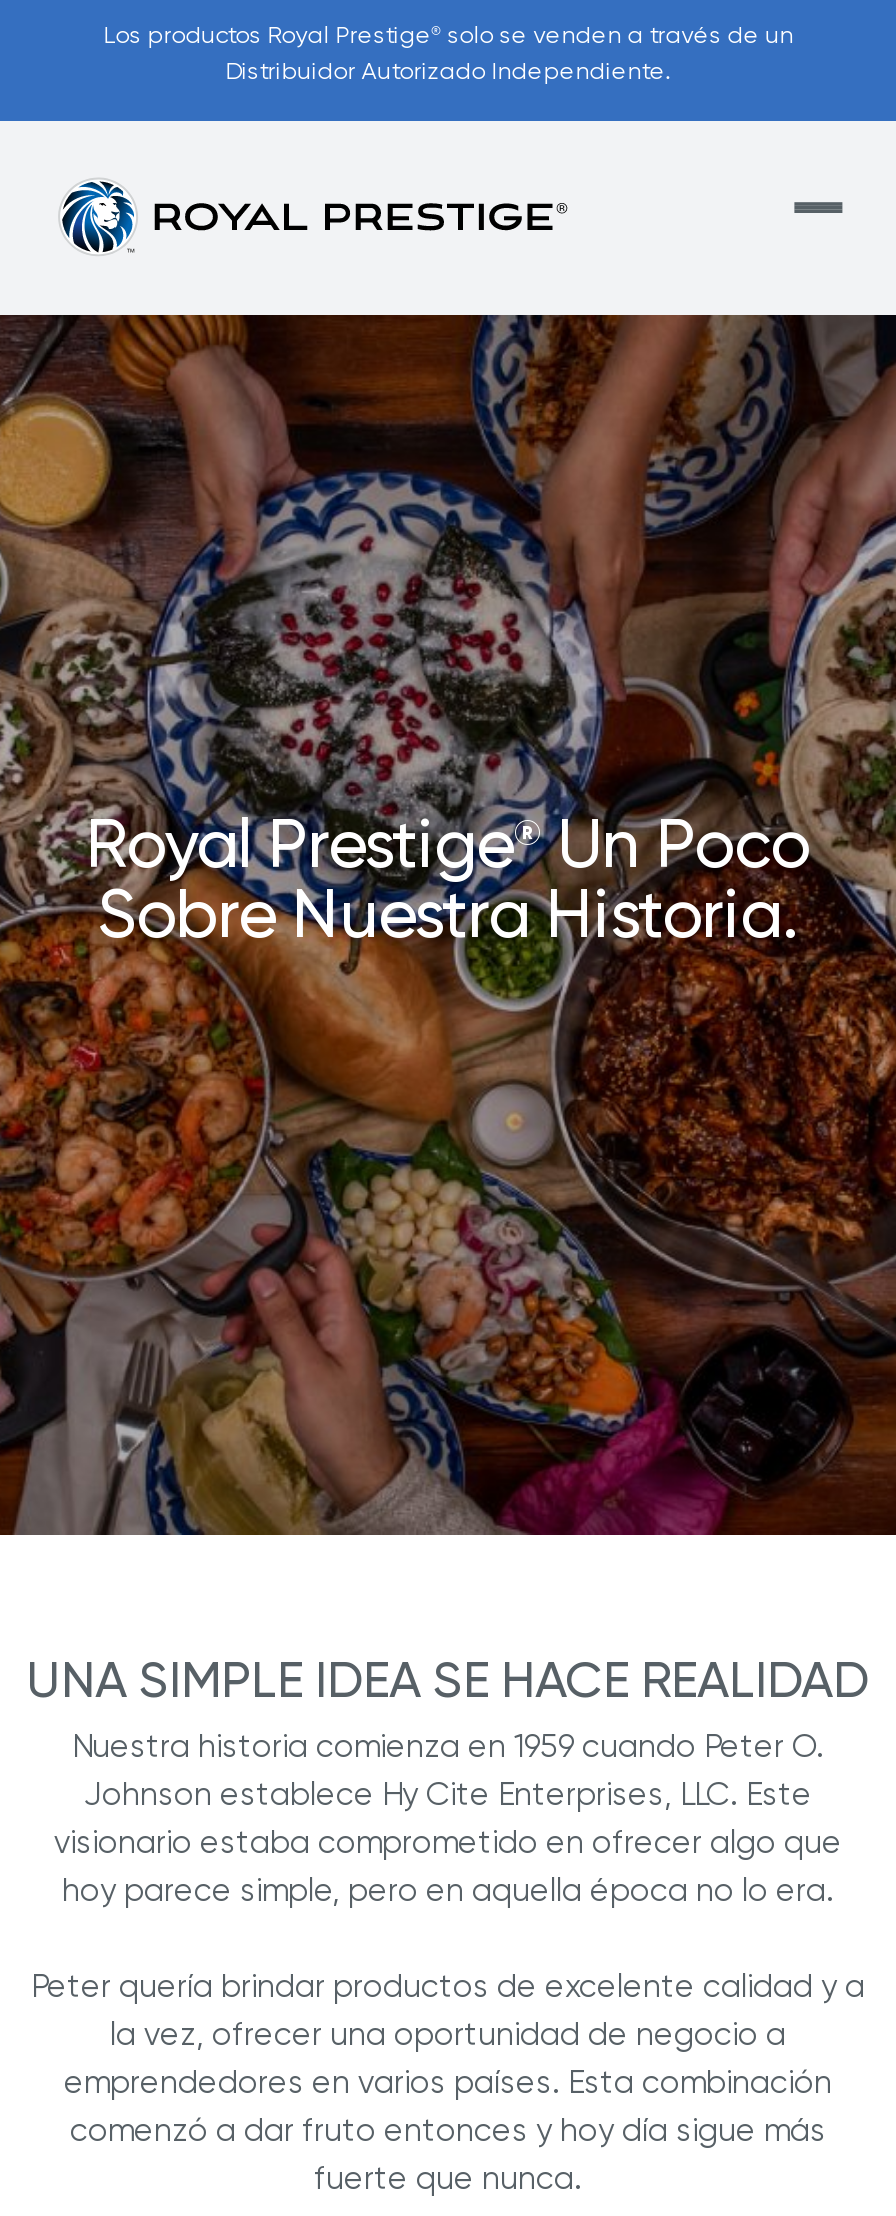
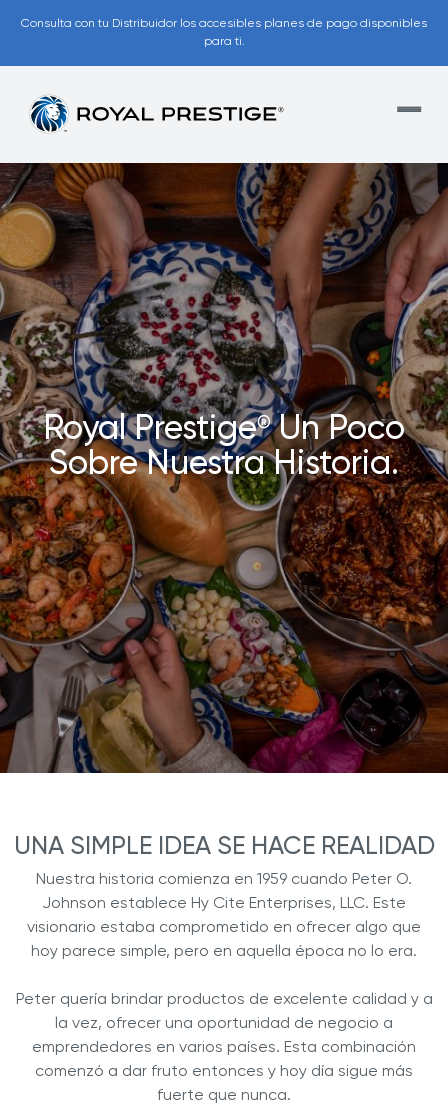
- Los productos Royal Prestige® solo se venden a través de un
- Distribuidor Autorizado Independiente.
+ Consulta con tu Distribuidor los accesibles planes de pago disponibles
+ para ti.
